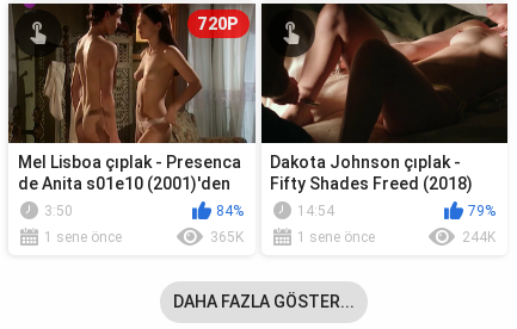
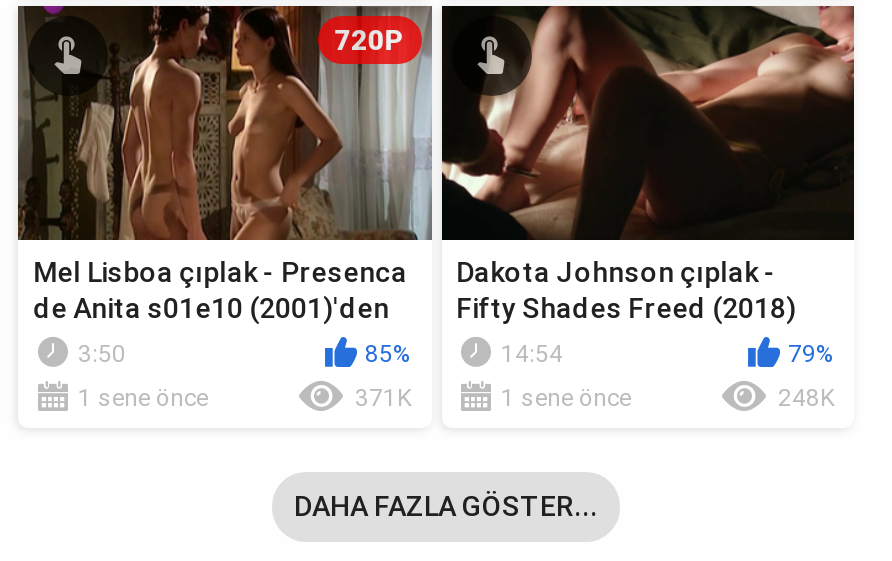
- 84%
+ 85%

- 365K
+ 371K

- 244K
+ 248K
